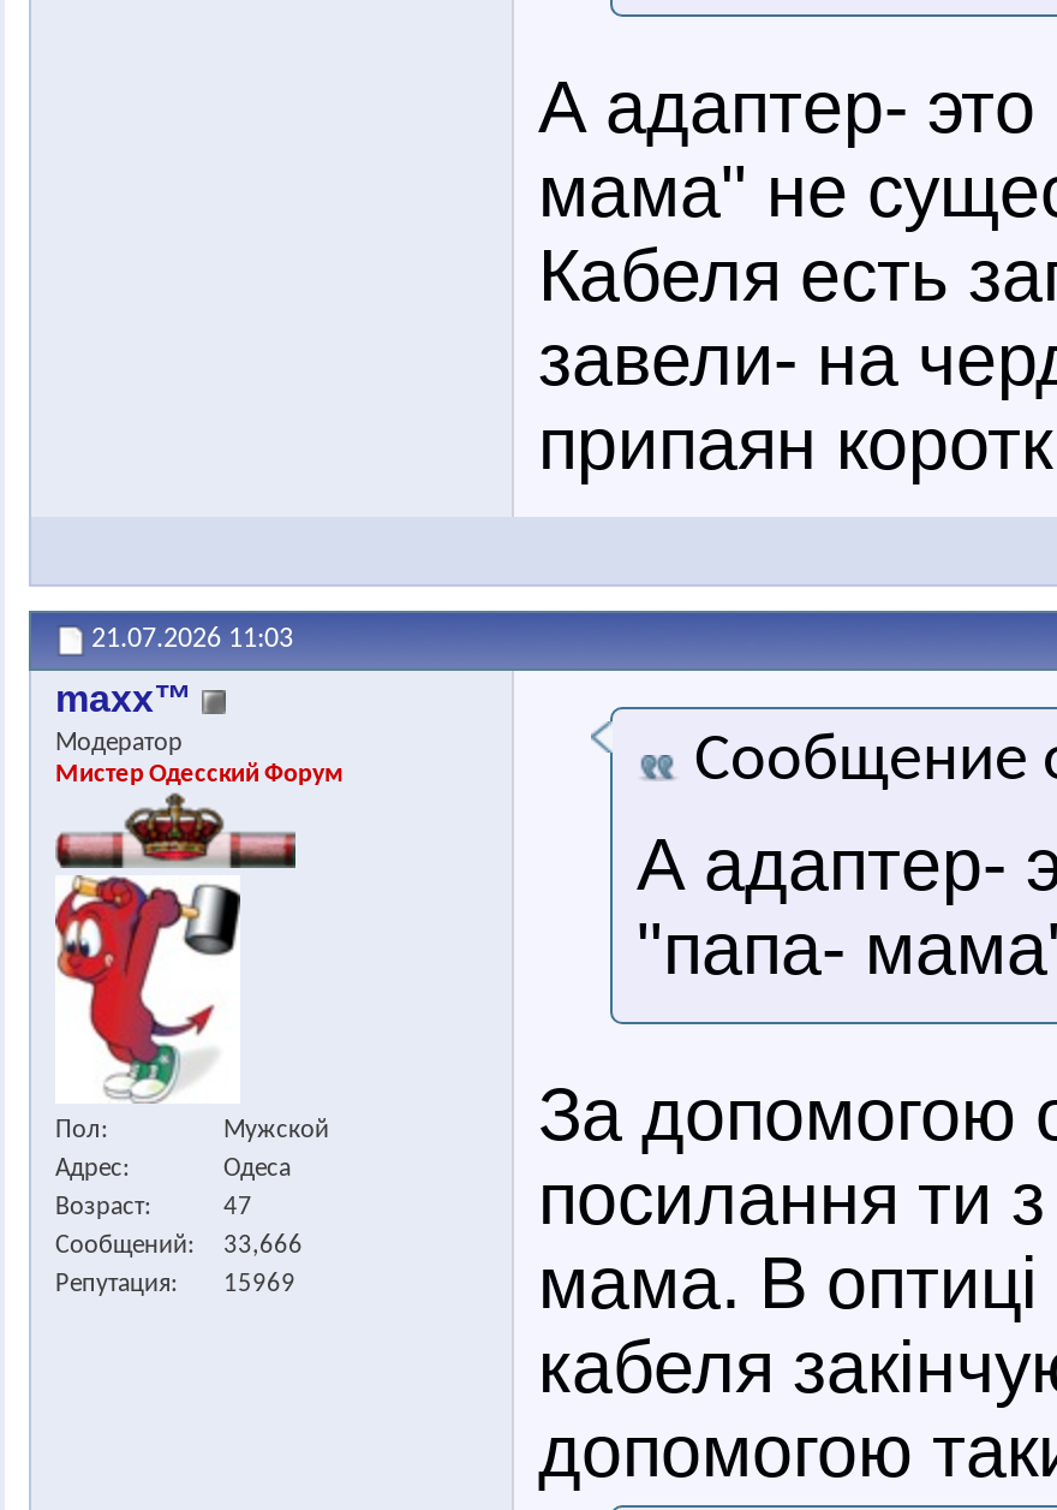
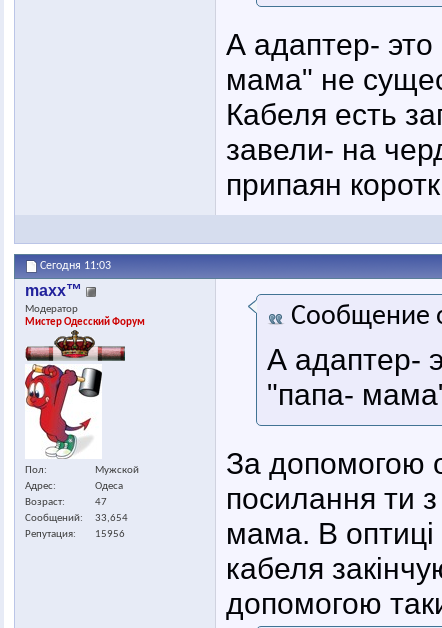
- 21.07.2026 11:03
+ Сегодня 11:03

- Сообщений 33,666
+ Сообщений 33,654

- Репутация 15969
+ Репутация 15956
